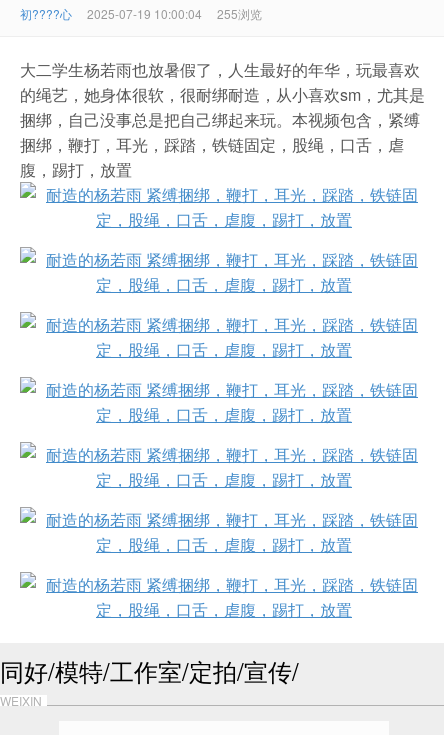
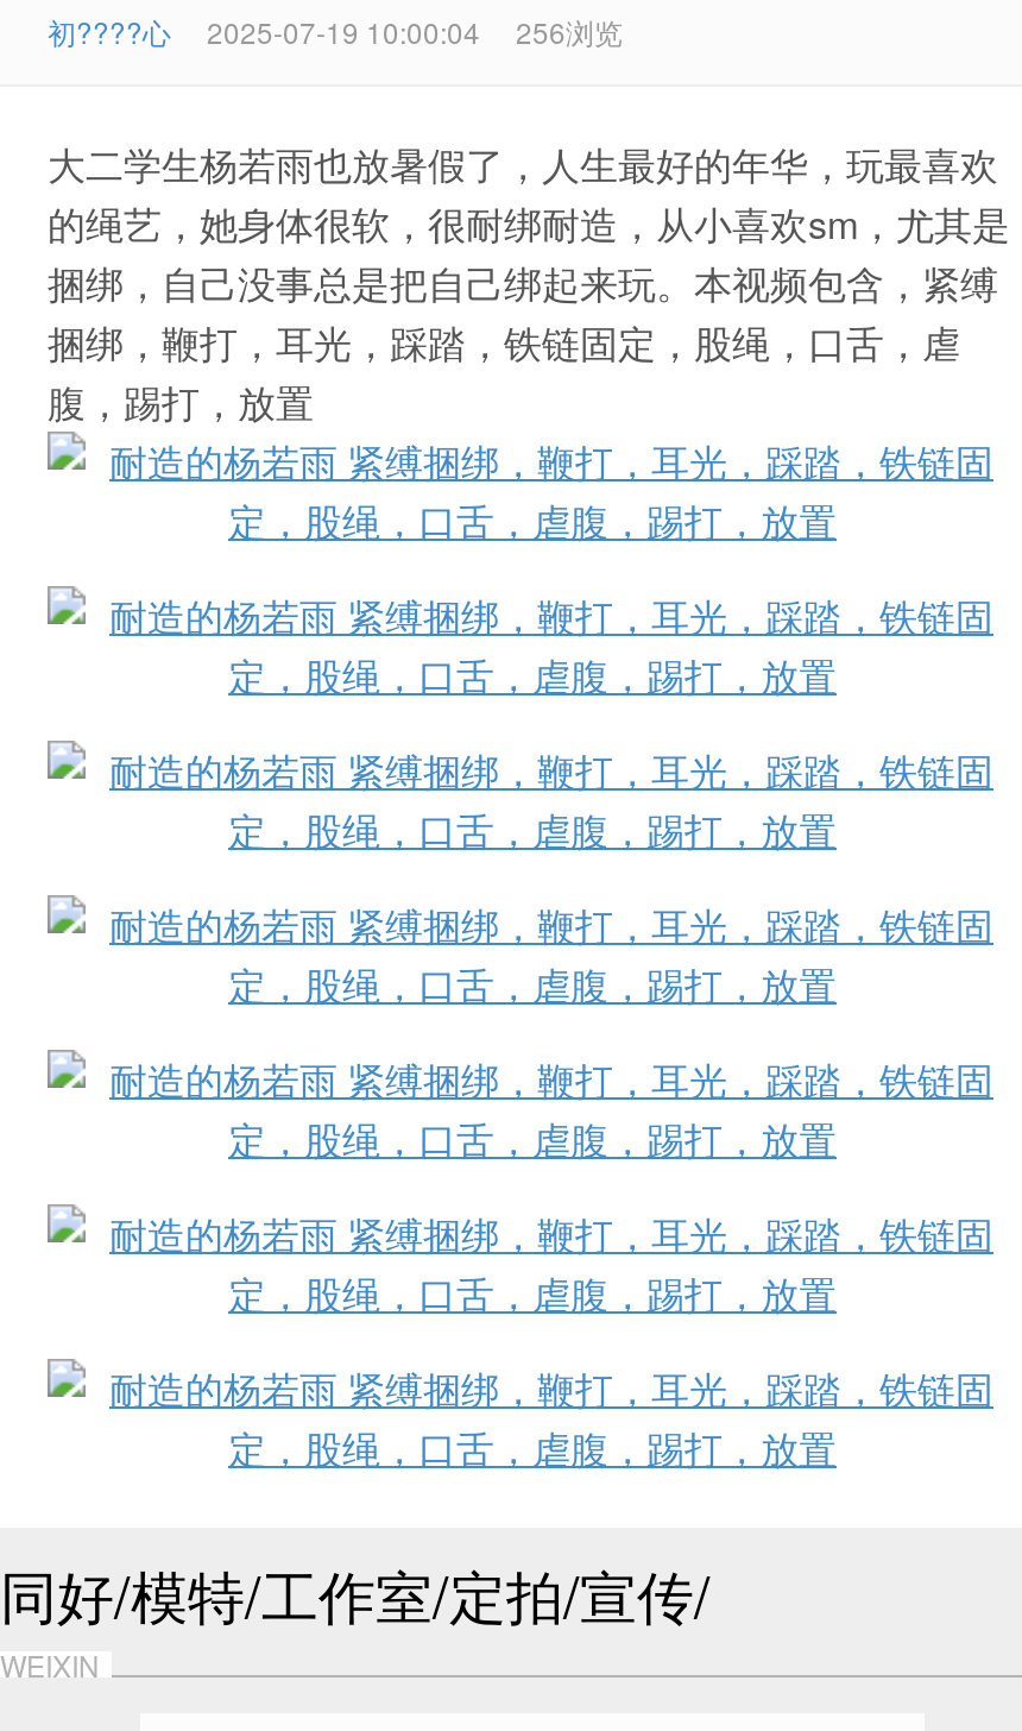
- 255浏览
+ 256浏览
